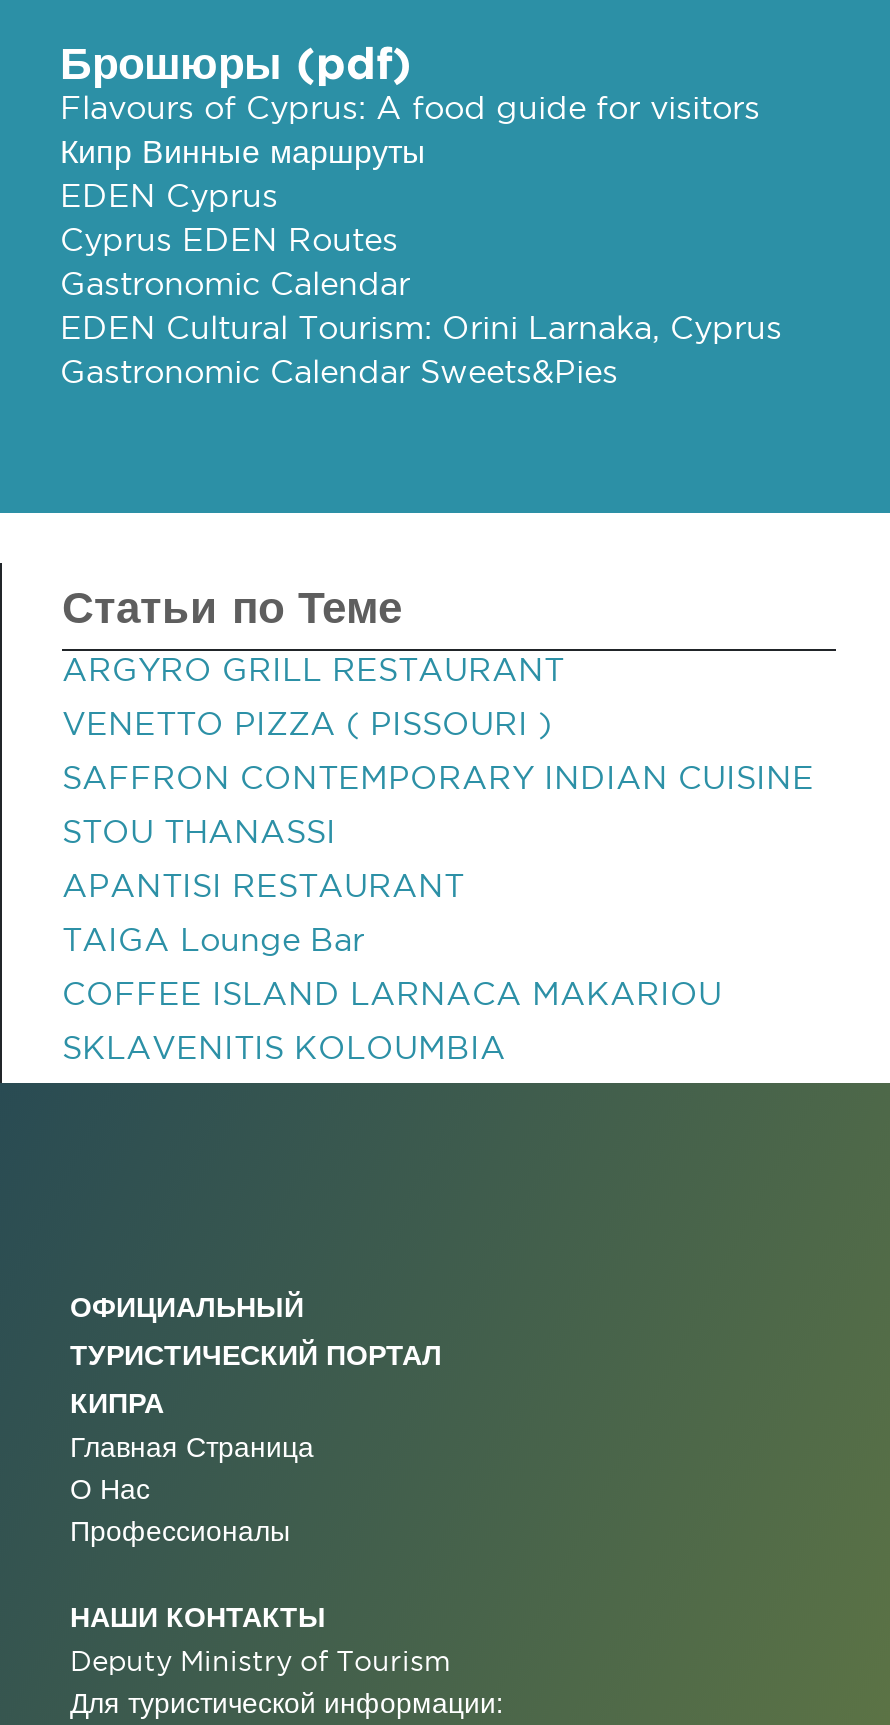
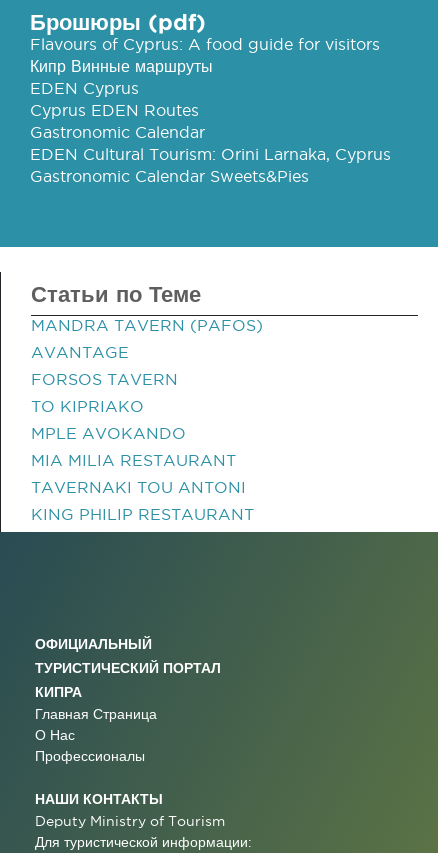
- ARGYRO GRILL RESTAURANT
+ MANDRA TAVERN (PAFOS)

- VENETTO PIZZA ( PISSOURI )
+ AVANTAGE

- SAFFRON CONTEMPORARY INDIAN CUISINE
+ FORSOS TAVERN

- STOU THANASSI
+ TO KIPRIAKO

- APANTISI RESTAURANT
+ MPLE AVOKANDO

- TAIGA Lounge Bar
+ MIA MILIA RESTAURANT

- COFFEE ISLAND LARNACA MAKARIOU
+ TAVERNAKI TOU ANTONI

- SKLAVENITIS KOLOUMBIA
+ KING PHILIP RESTAURANT
